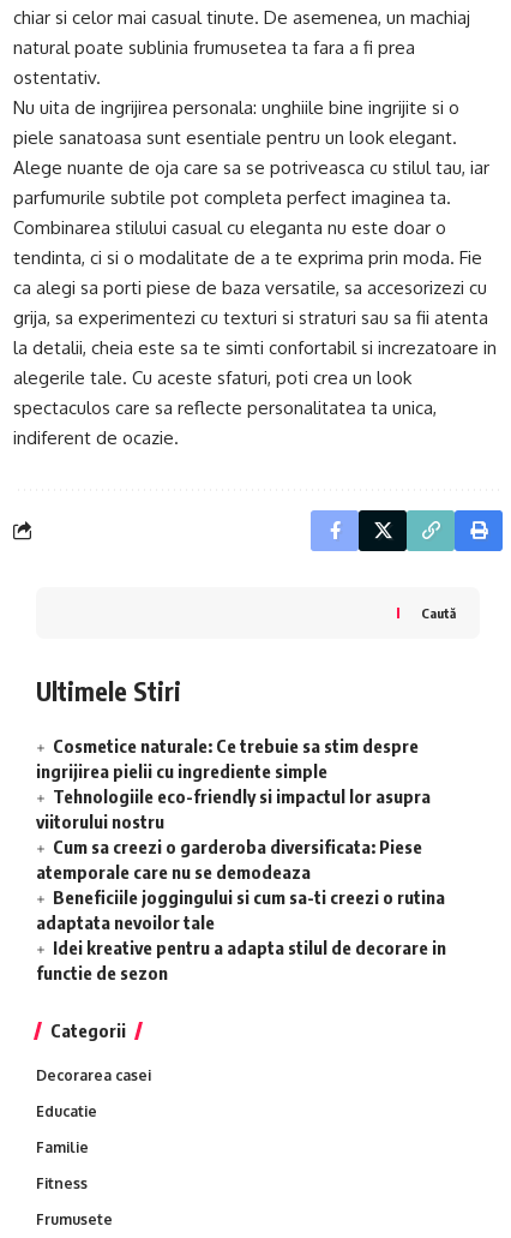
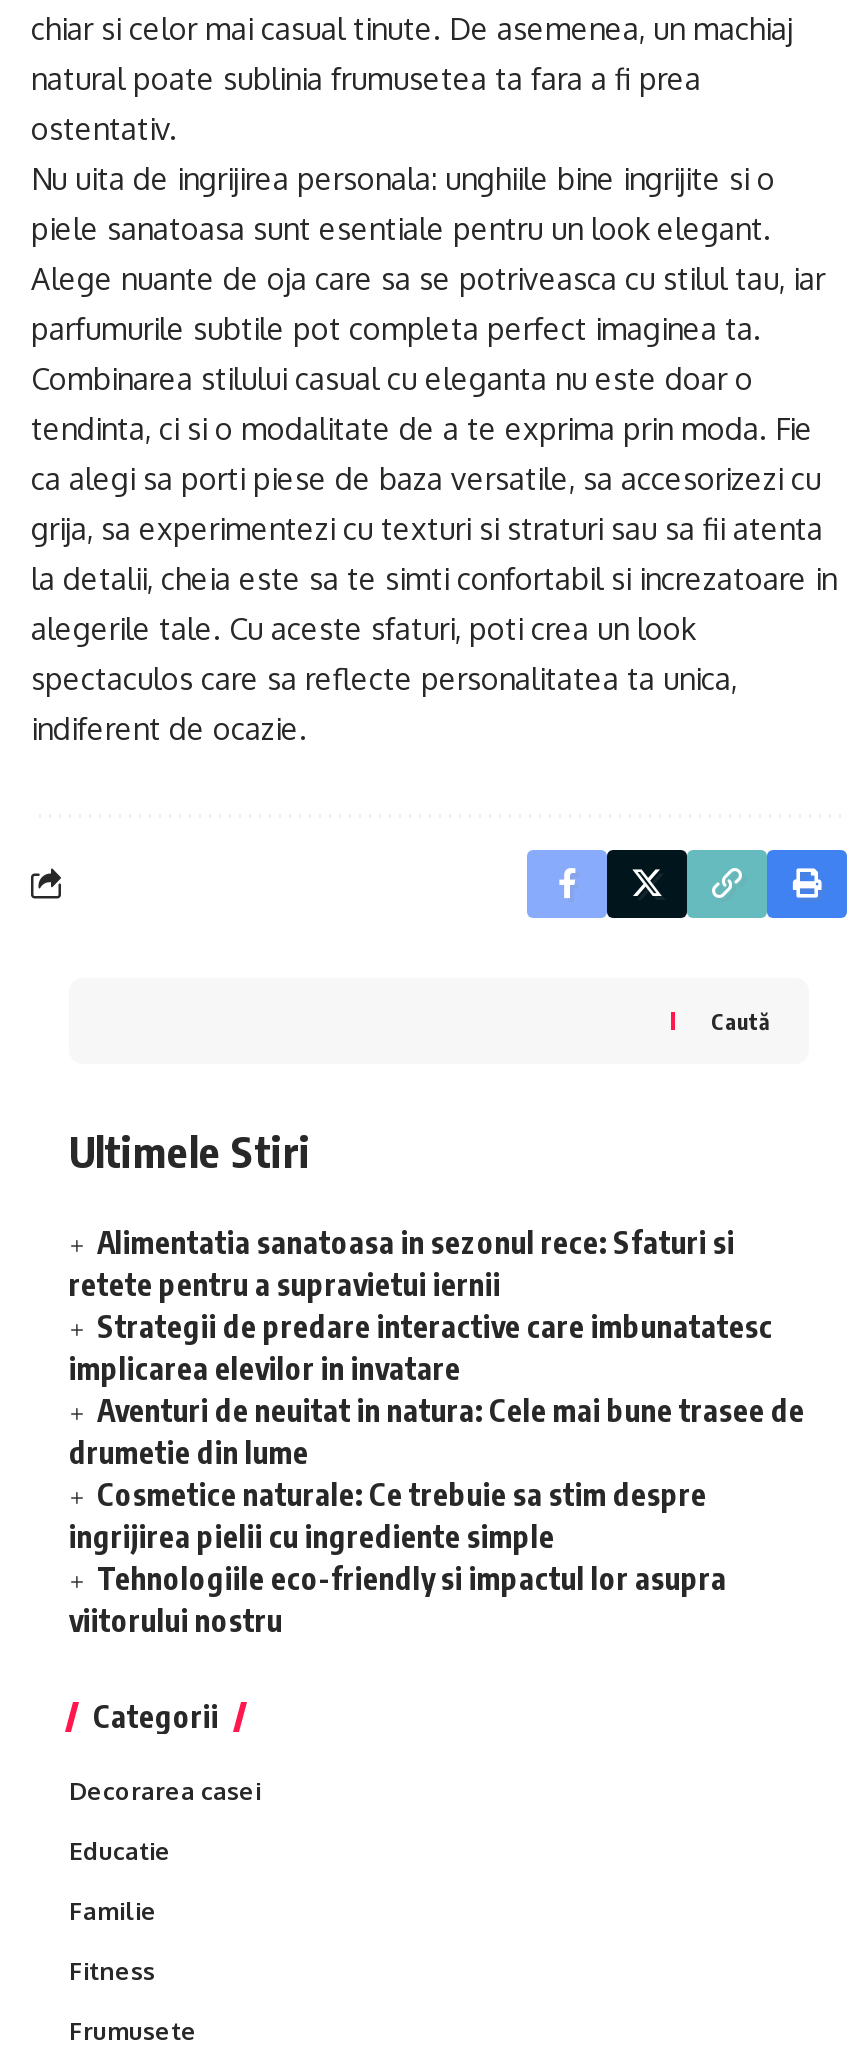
+ Alimentatia sanatoasa in sezonul rece: Sfaturi si
+ retete pentru a supravietui iernii
+ Strategii de predare interactive care imbunatatesc
+ implicarea elevilor in invatare
+ Aventuri de neuitat in natura: Cele mai bune trasee de
+ drumetie din lume

moved down: Cosmetice naturale: Ce trebuie sa stim despre | ingrijirea pielii cu ingrediente simple | Tehnologiile eco-friendly si impactul lor asupra | viitorului nostru

- Cum sa creezi o garderoba diversificata: Piese
- atemporale care nu se demodeaza
- Beneficiile joggingului si cum sa-ti creezi o rutina
- adaptata nevoilor tale
- Idei kreative pentru a adapta stilul de decorare in
- functie de sezon
